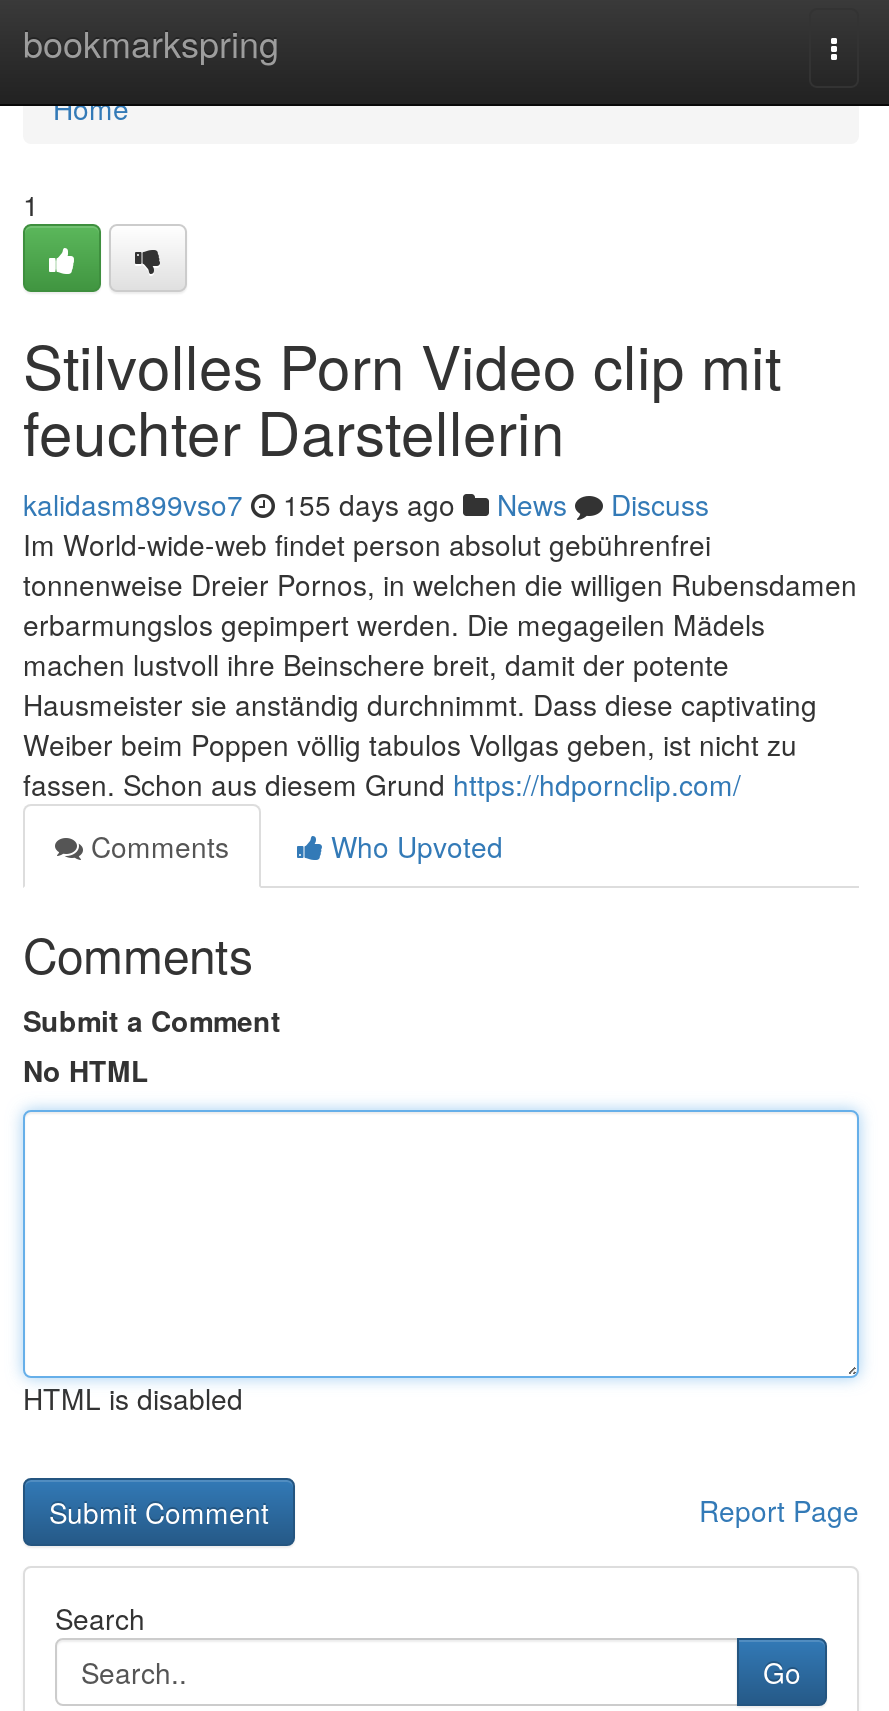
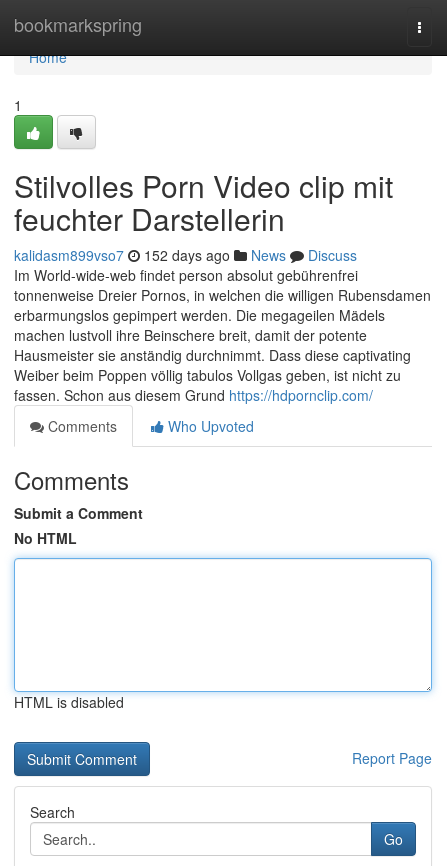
- kalidasm899vso7 155 days ago News Discuss
+ kalidasm899vso7 152 days ago News Discuss
